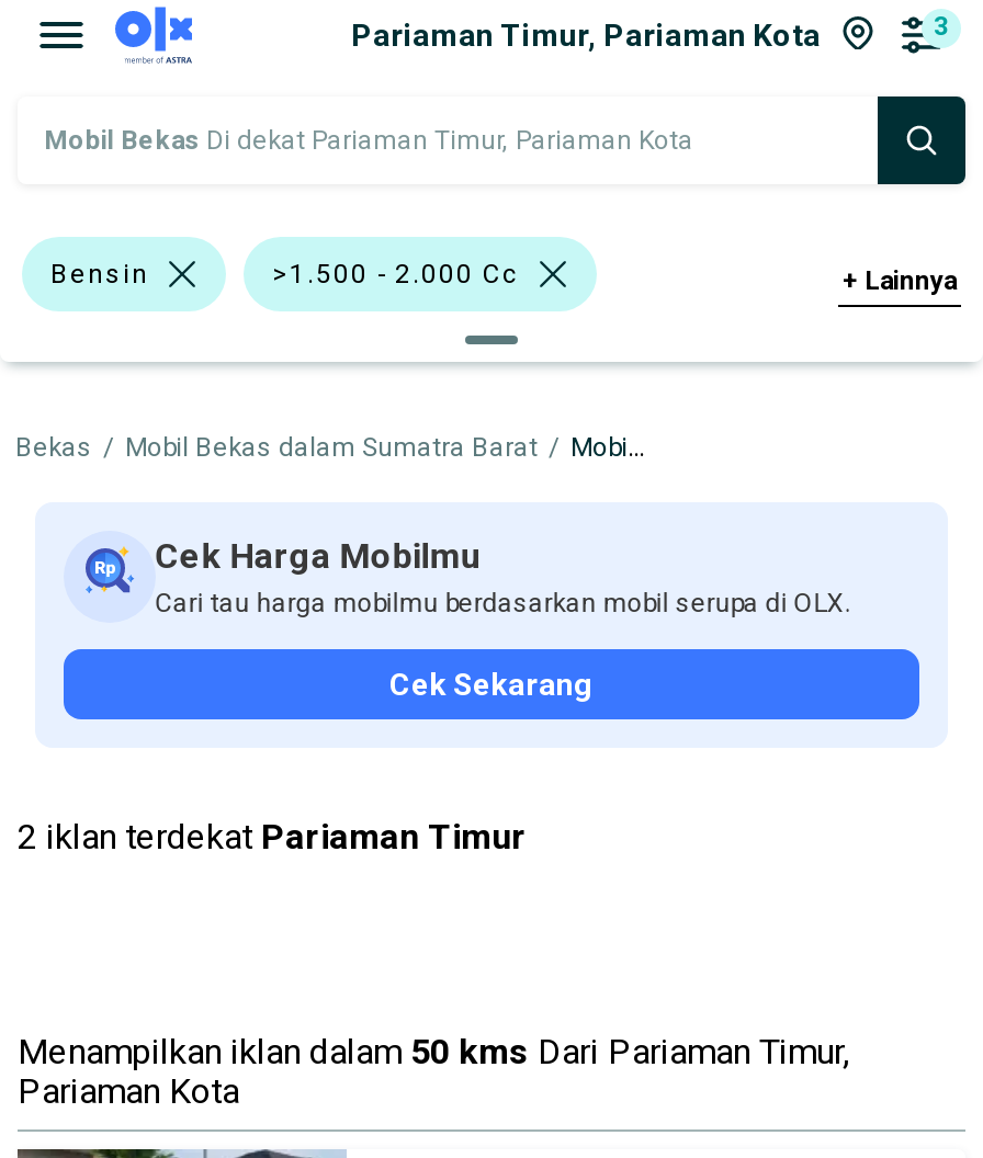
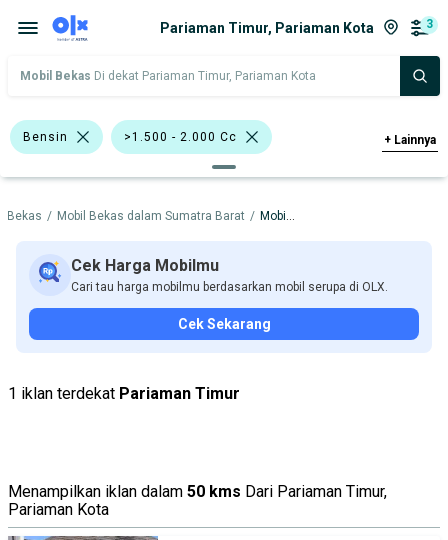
- 2 iklan terdekat Pariaman Timur
+ 1 iklan terdekat Pariaman Timur
